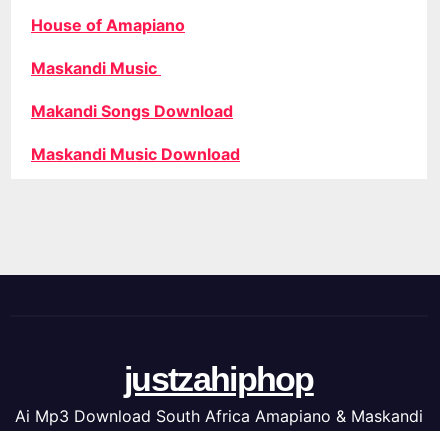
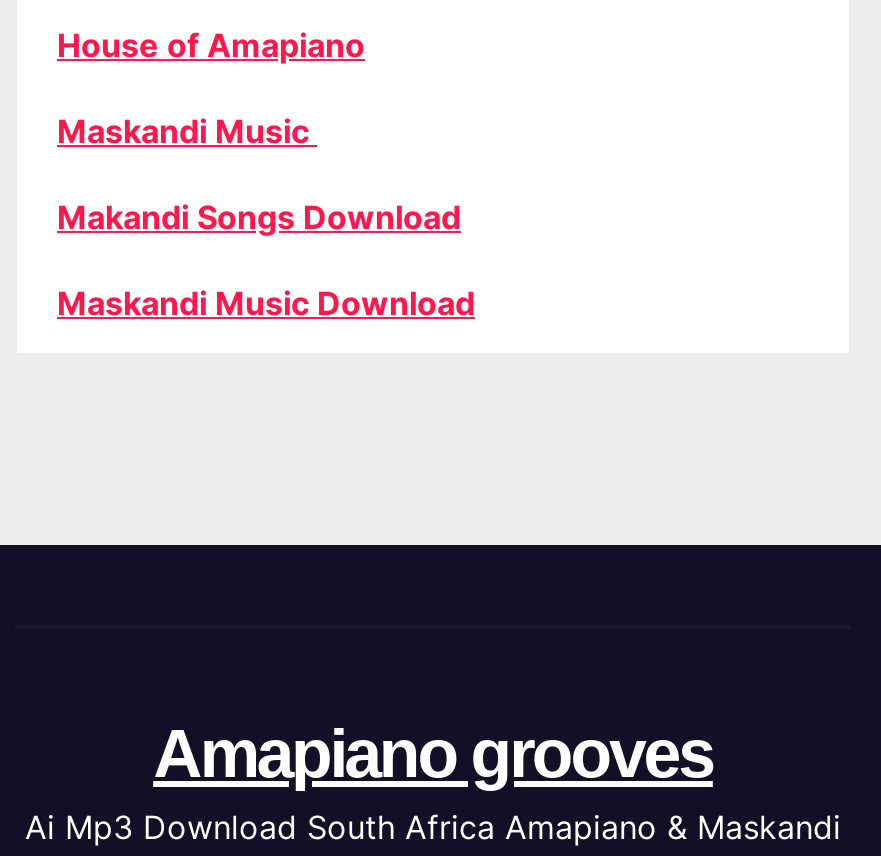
- justzahiphop
+ Amapiano grooves
